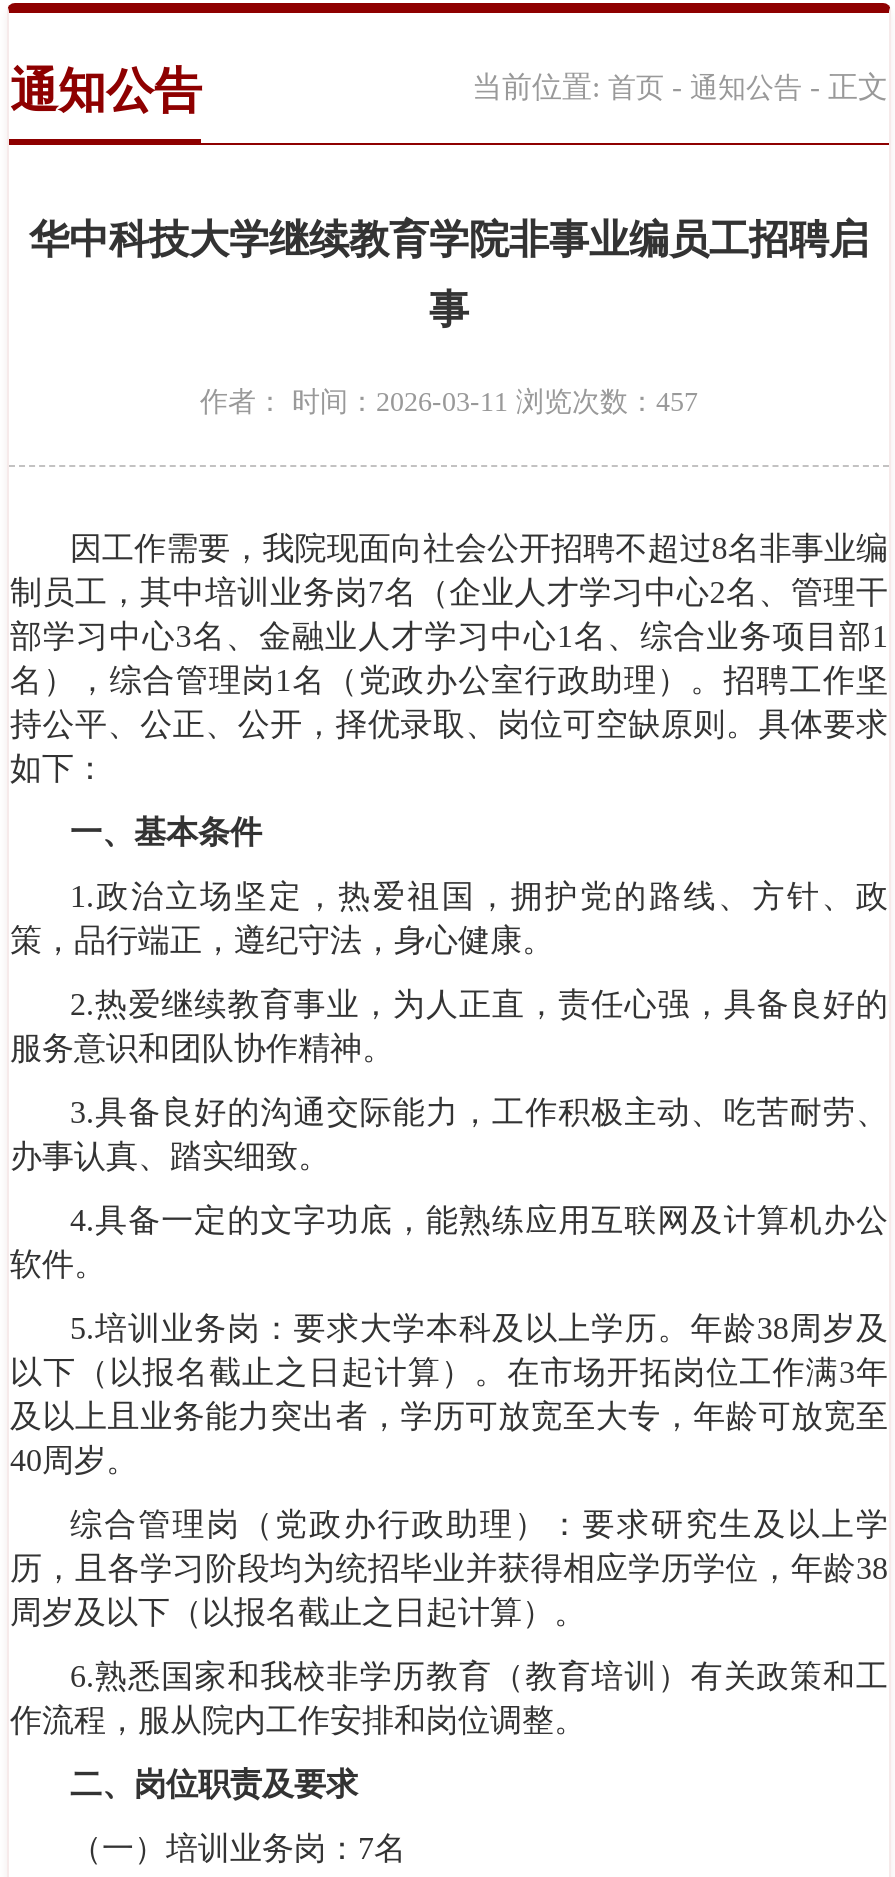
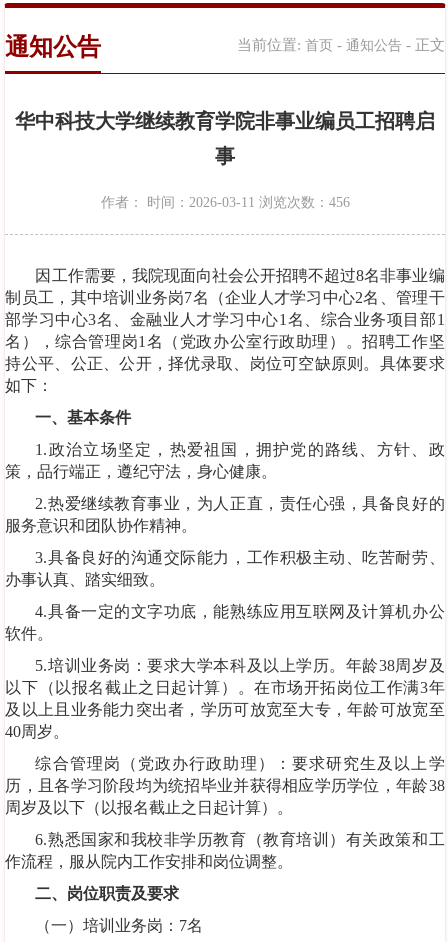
- 作者： 时间：2026-03-11 浏览次数：457
+ 作者： 时间：2026-03-11 浏览次数：456
